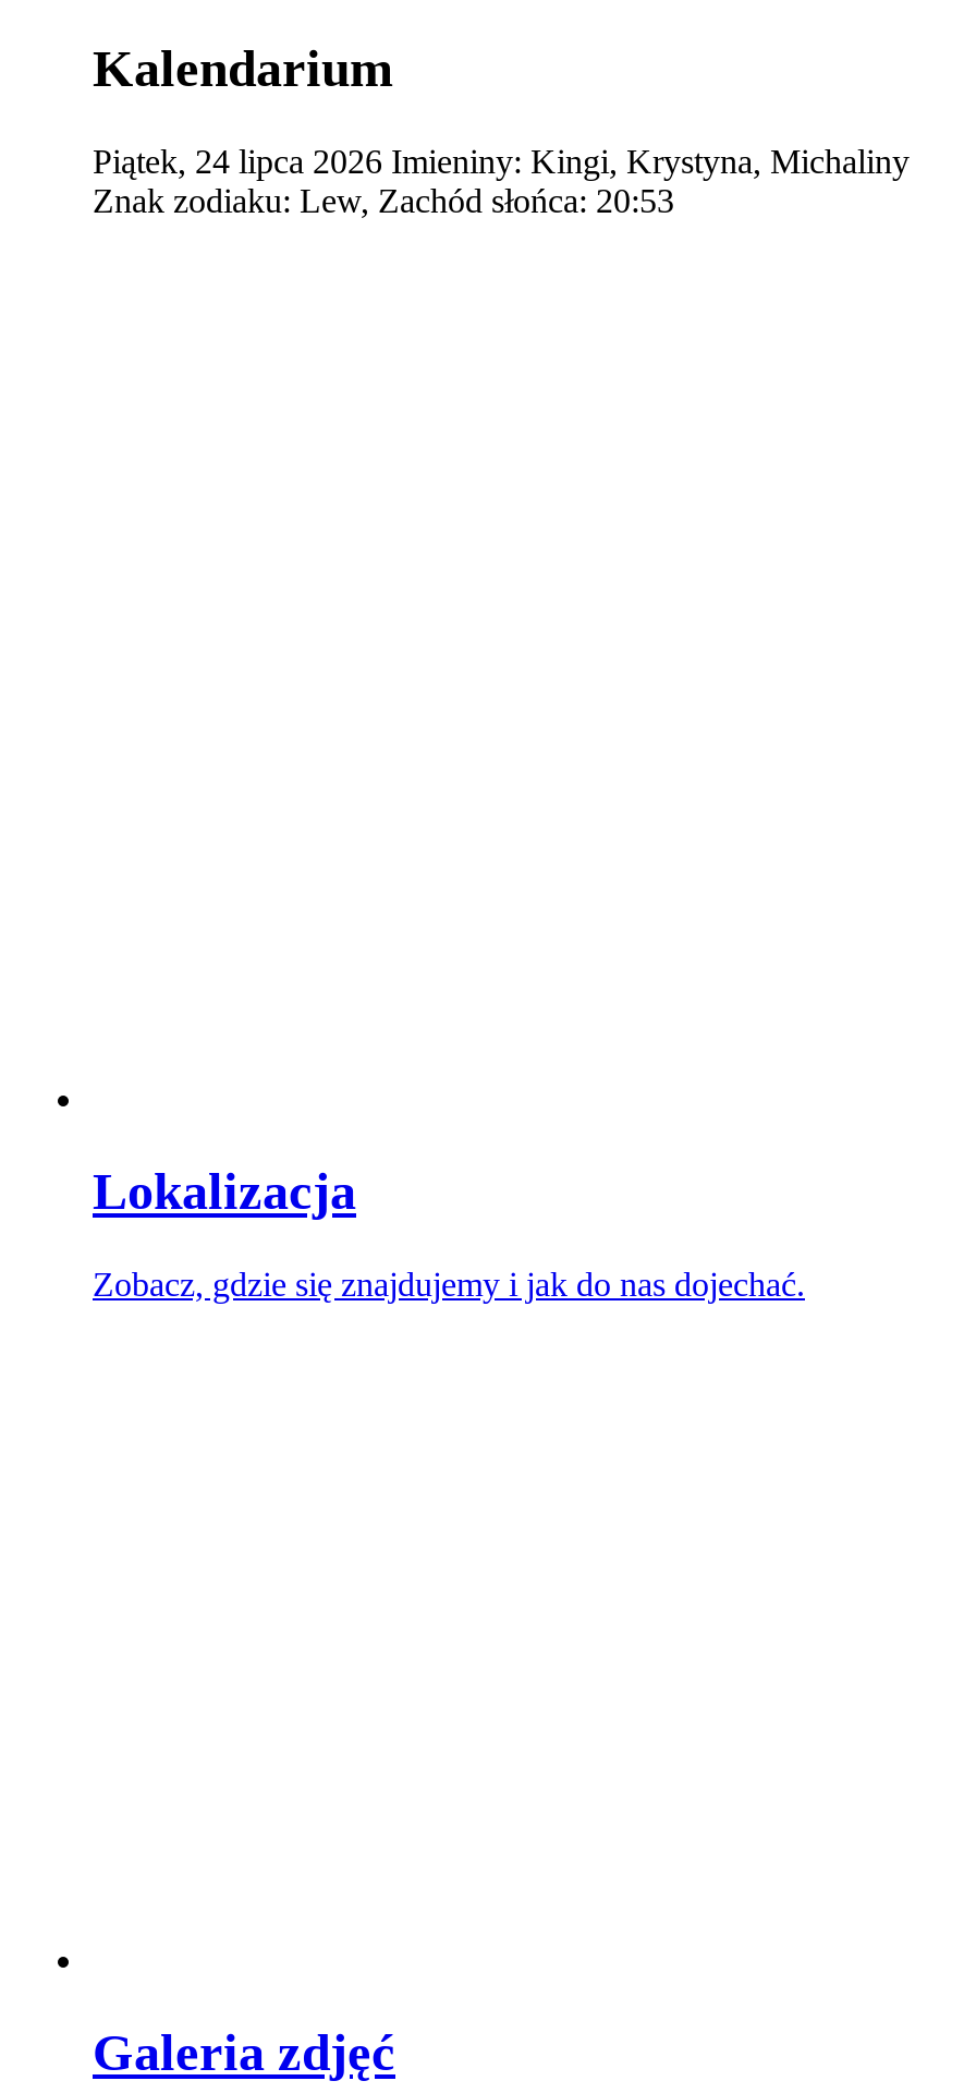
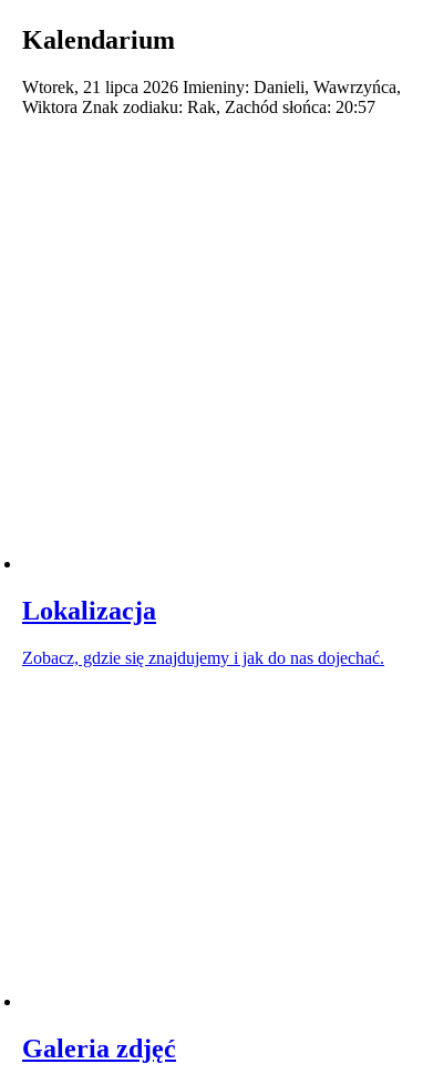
- Piątek, 24 lipca 2026 Imieniny: Kingi, Krystyna, Michaliny
- Znak zodiaku: Lew, Zachód słońca:20:53
+ Wtorek, 21 lipca 2026 Imieniny: Danieli, Wawrzyńca,
+ Wiktora Znak zodiaku: Rak, Zachód słońca: 20:57
